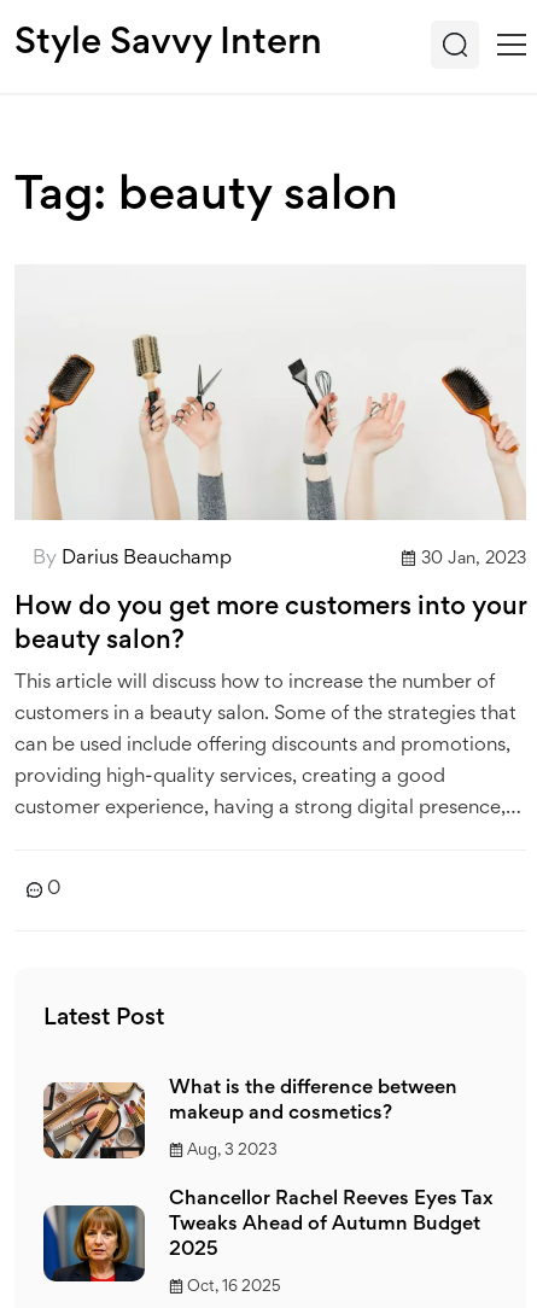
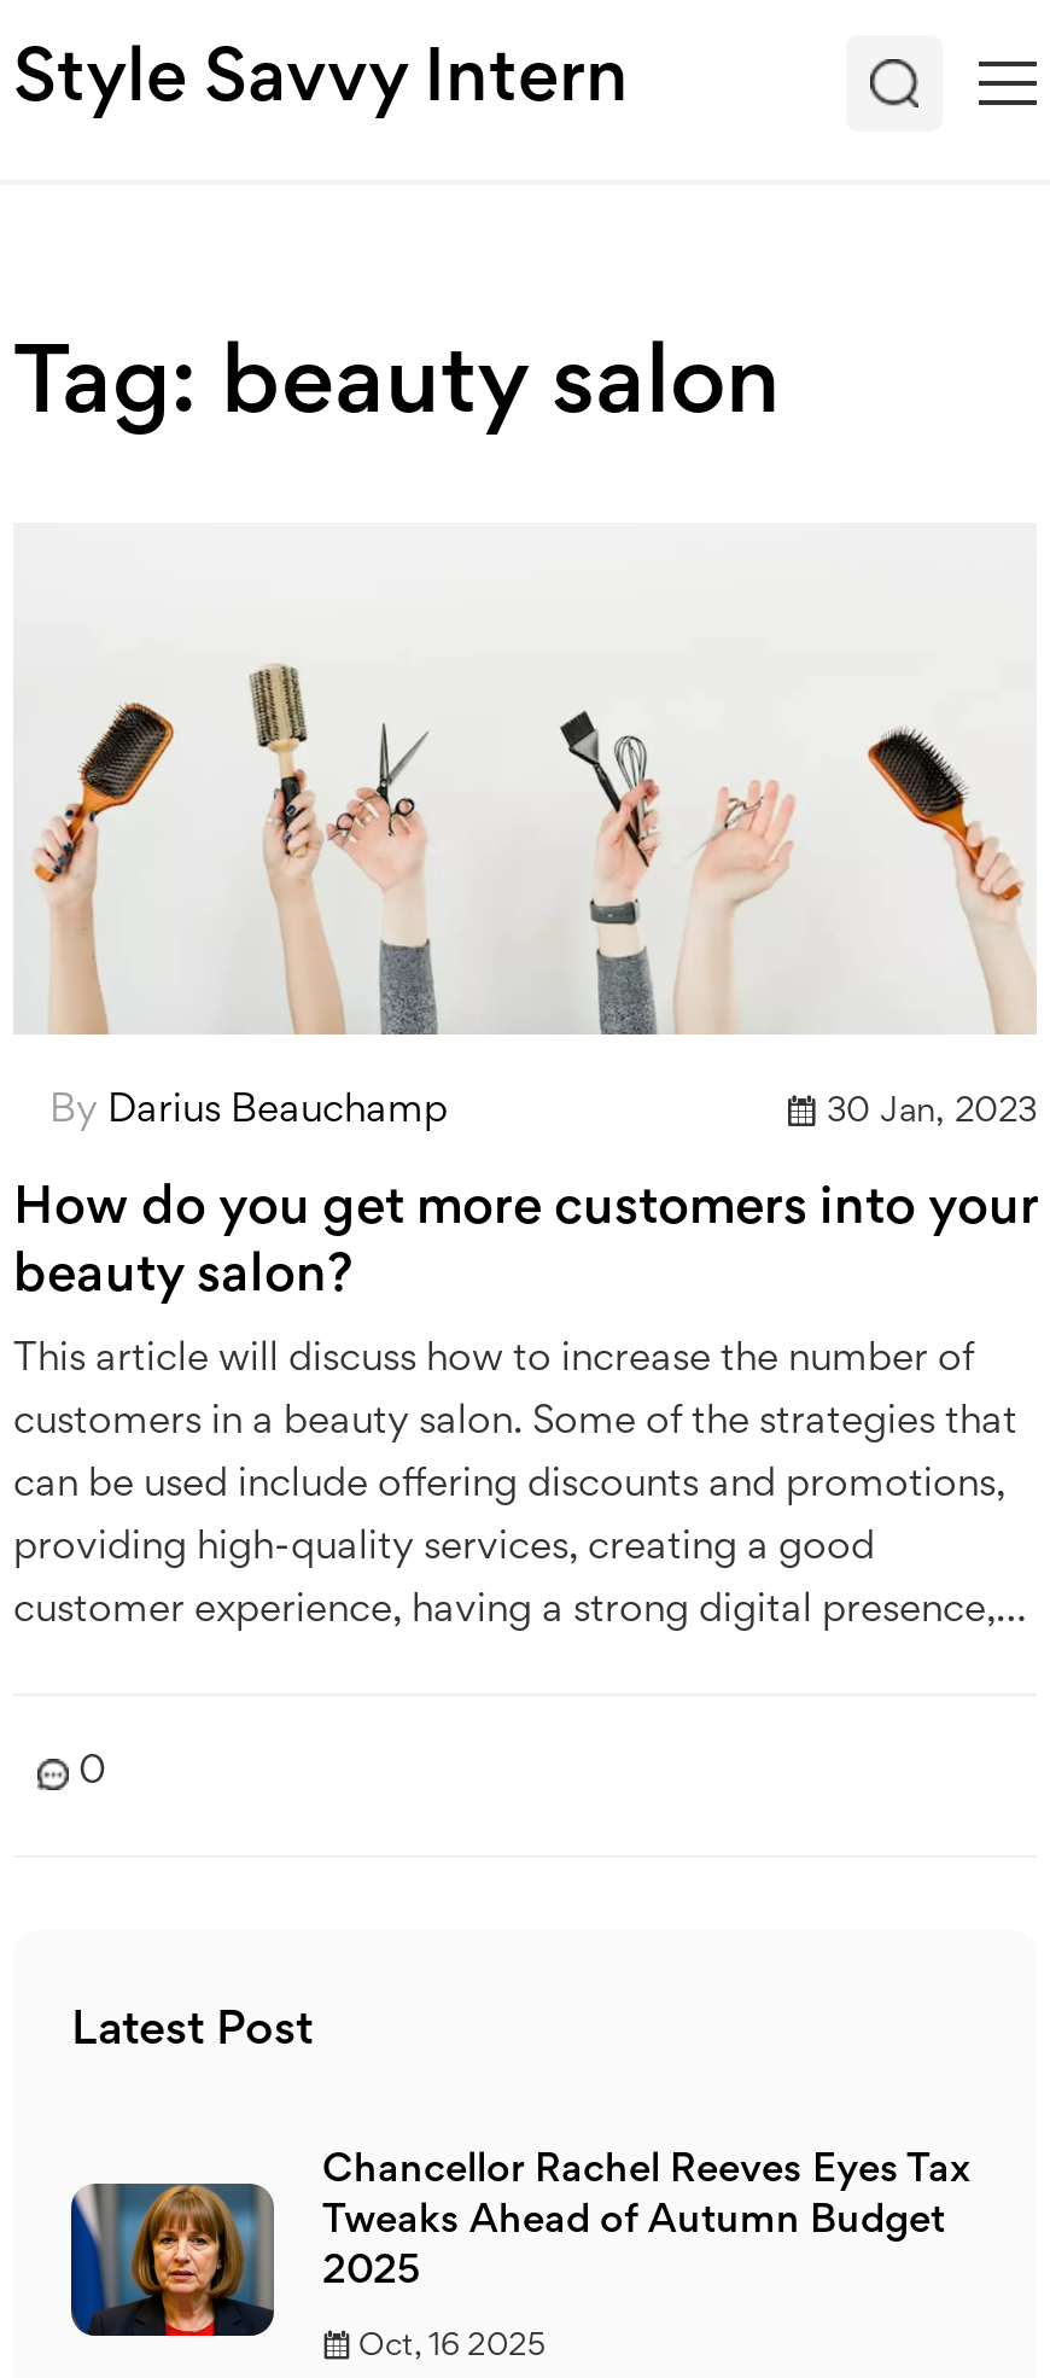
- [image]
- What is the difference between
- makeup and cosmetics?
- Aug, 3 2023
